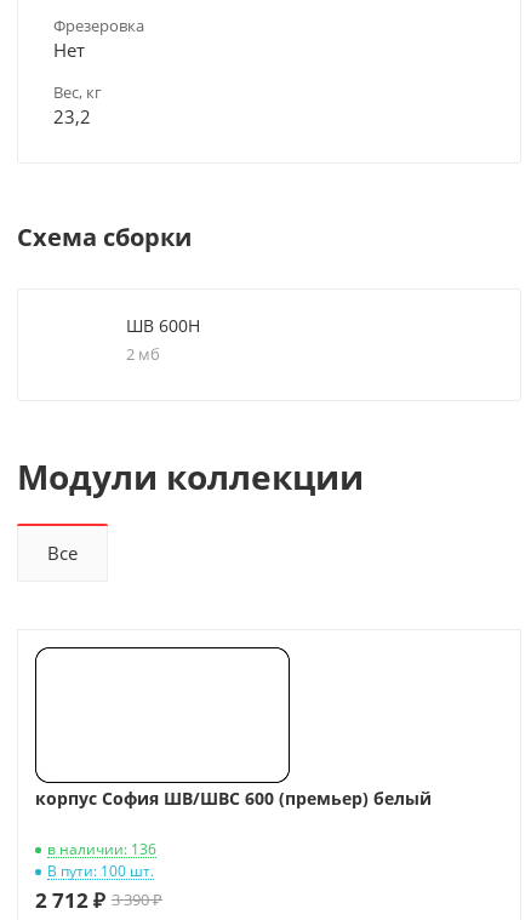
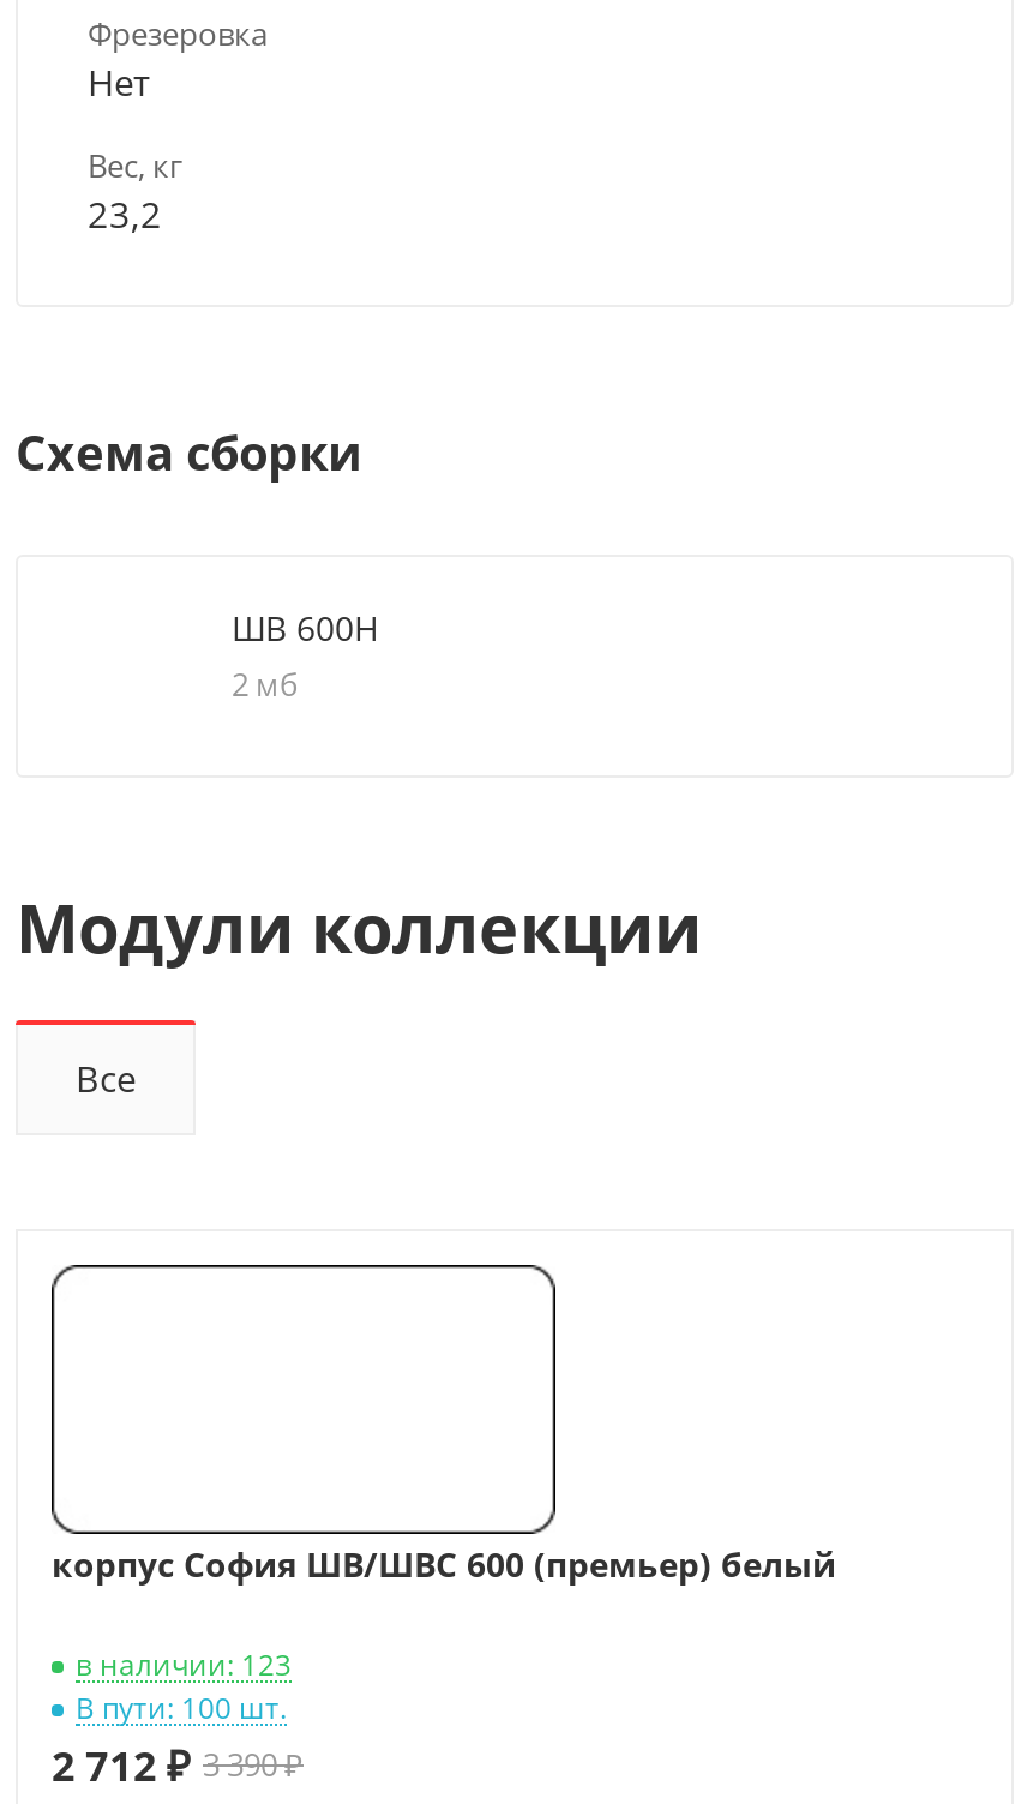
- в наличии: 136
+ в наличии: 123
